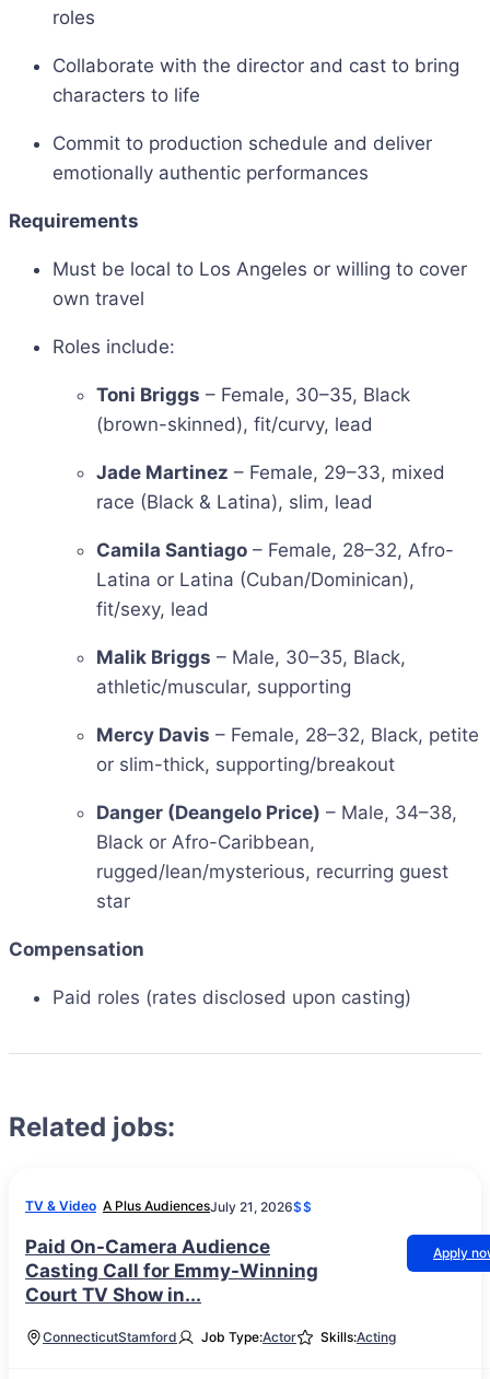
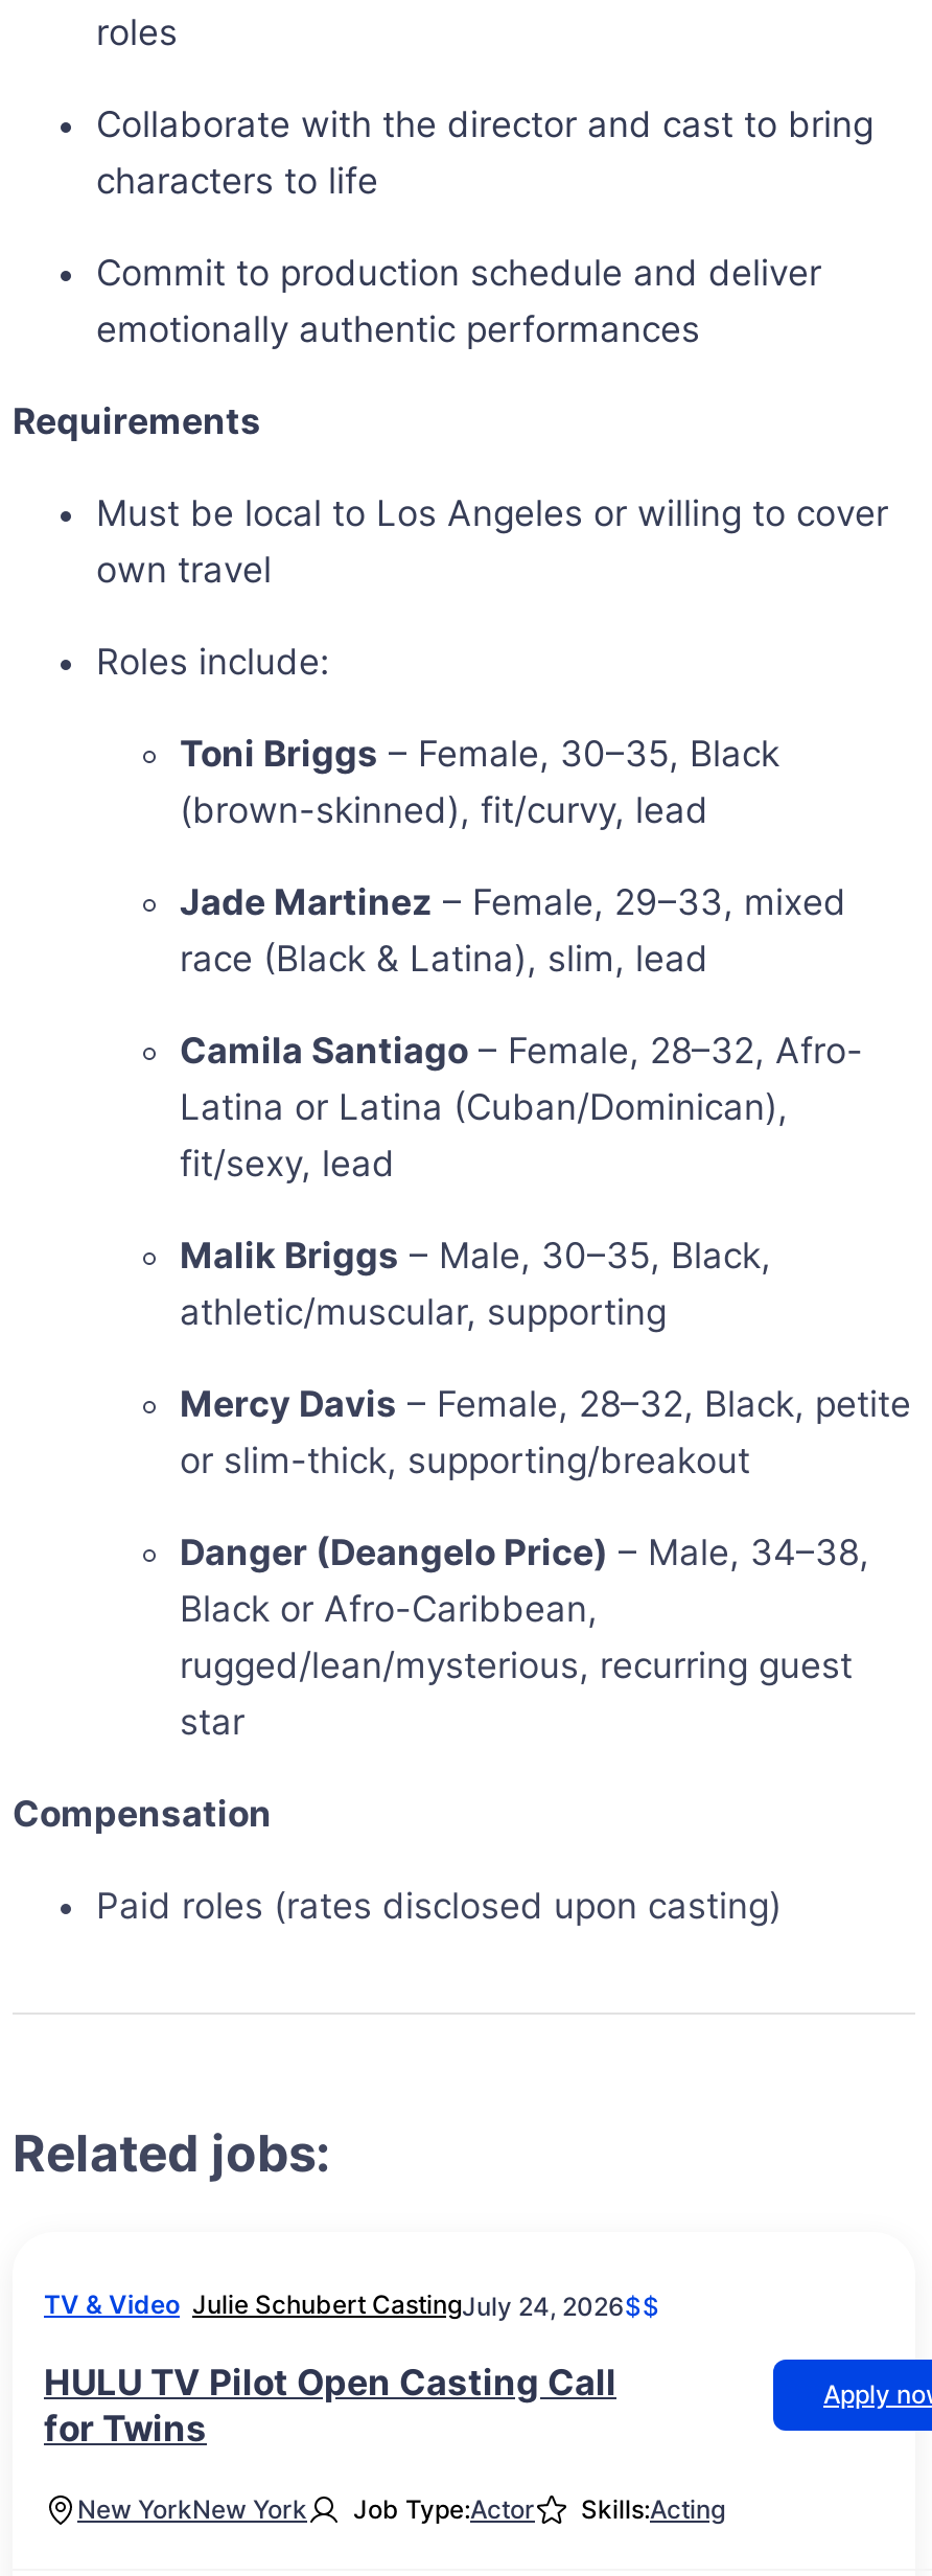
- TV & Video A Plus AudiencesJuly 21, 2026$$
+ TV & Video Julie Schubert CastingJuly 24, 2026$$

- Paid On-Camera Audience
- Casting Call for Emmy-Winning
- Court TV Show in...
+ HULU TV Pilot Open Casting Call
+ for Twins

- ConnecticutStamford
+ New YorkNew York
